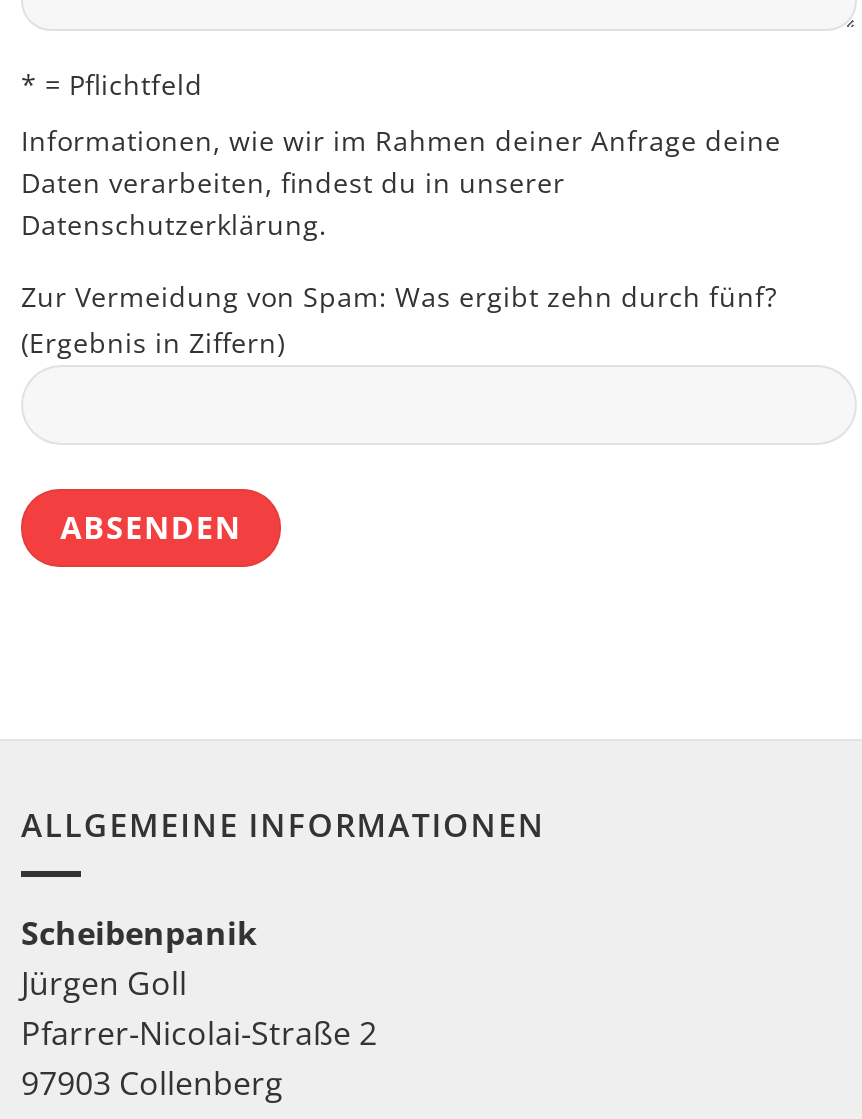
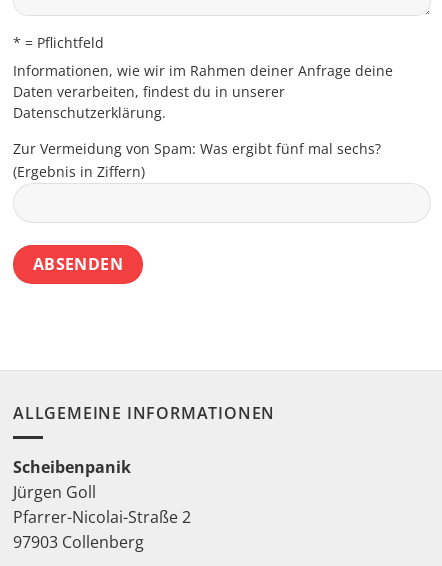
- Zur Vermeidung von Spam: Was ergibt zehn durch fünf?
+ Zur Vermeidung von Spam: Was ergibt fünf mal sechs?
